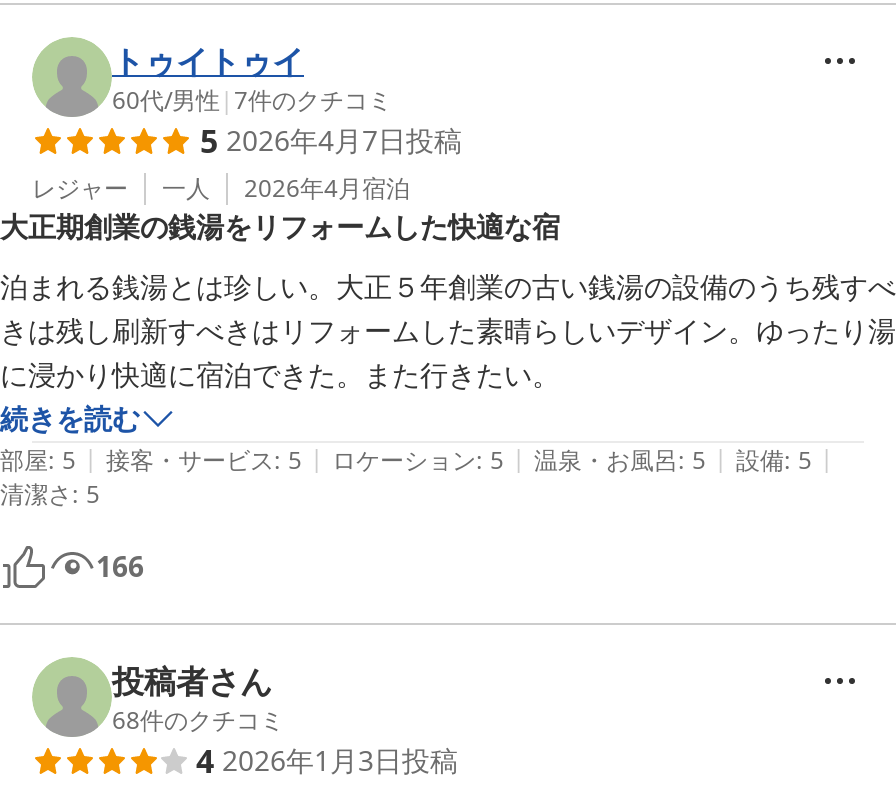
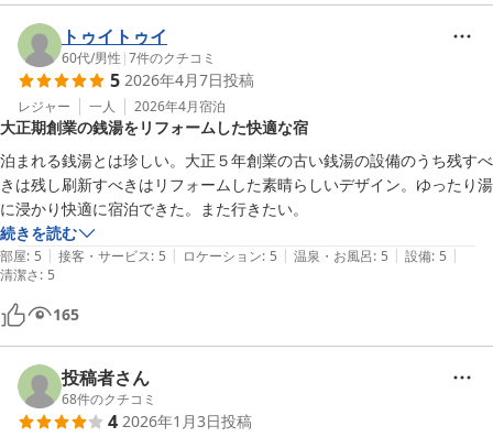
- 166
+ 165
